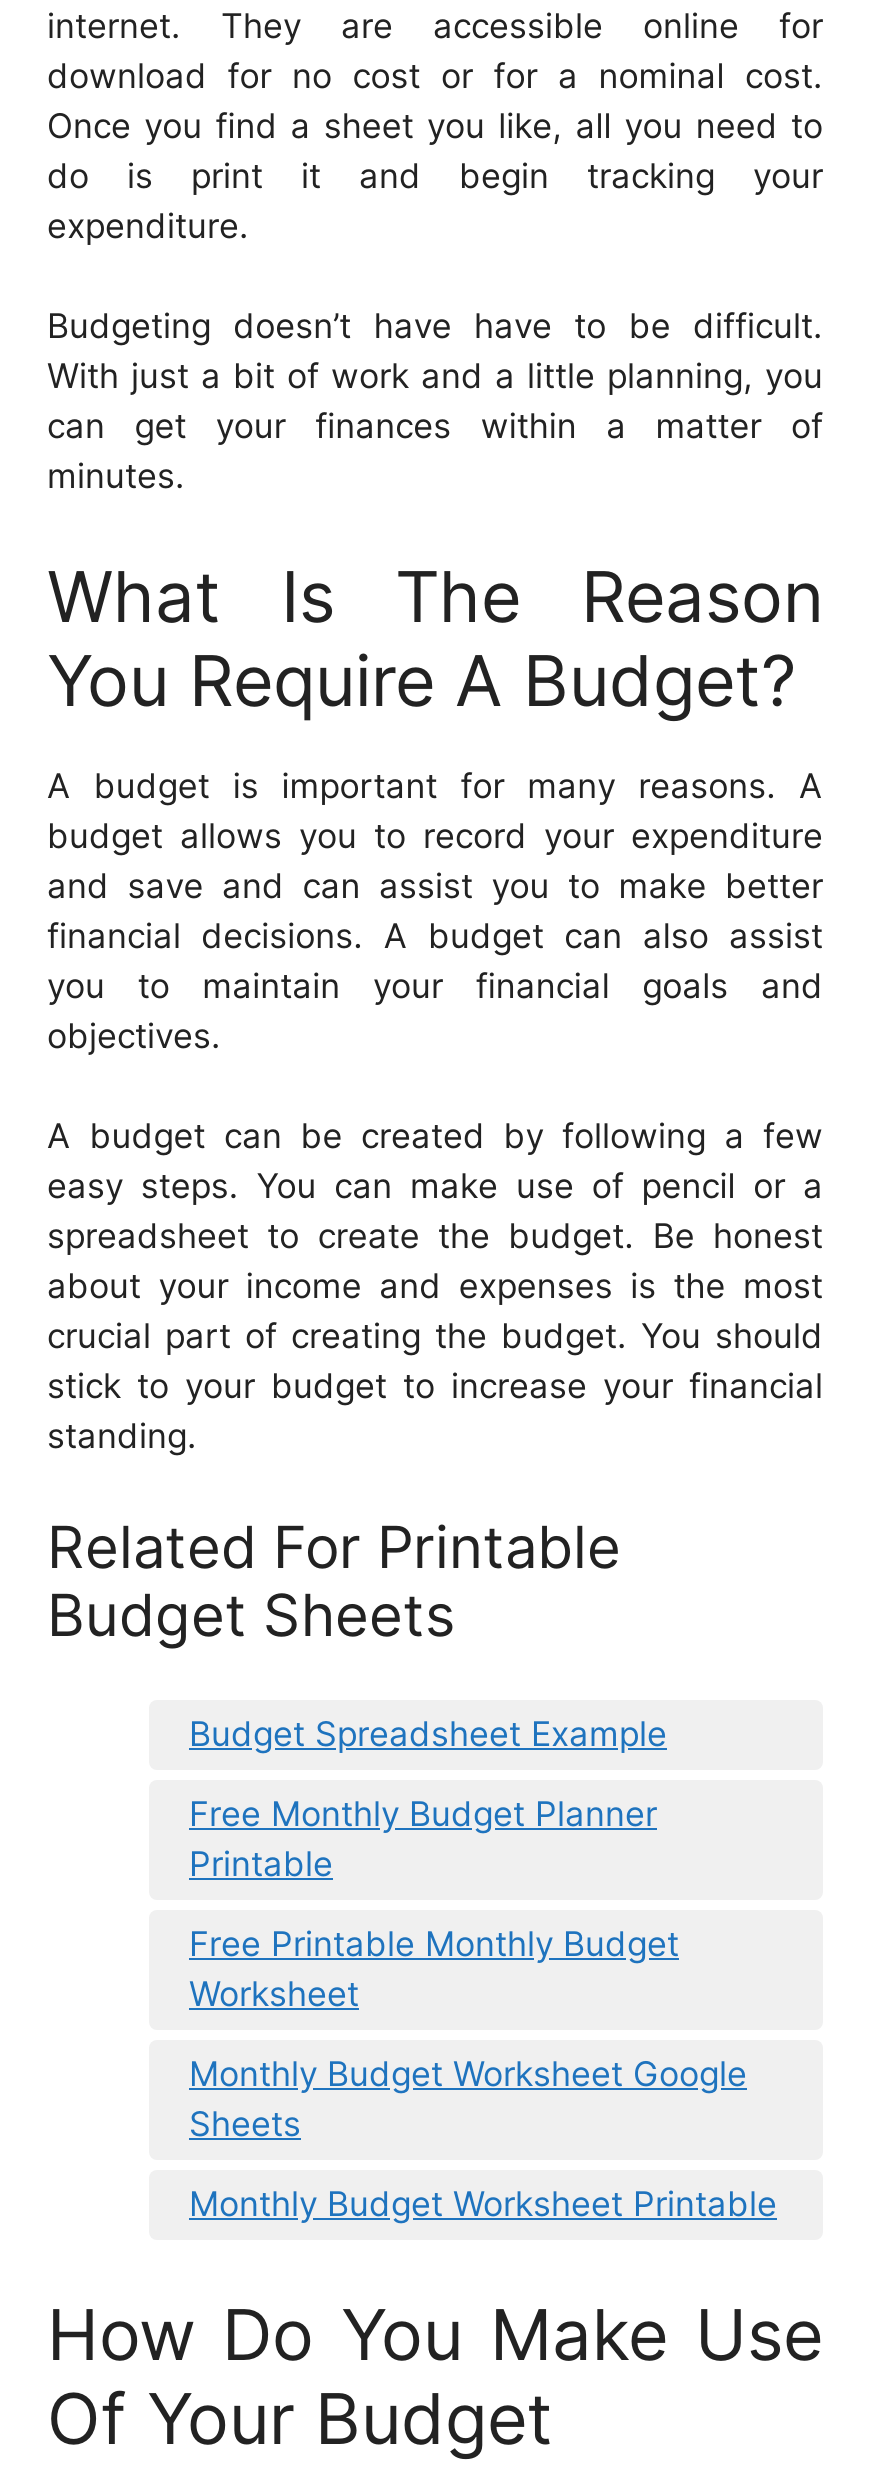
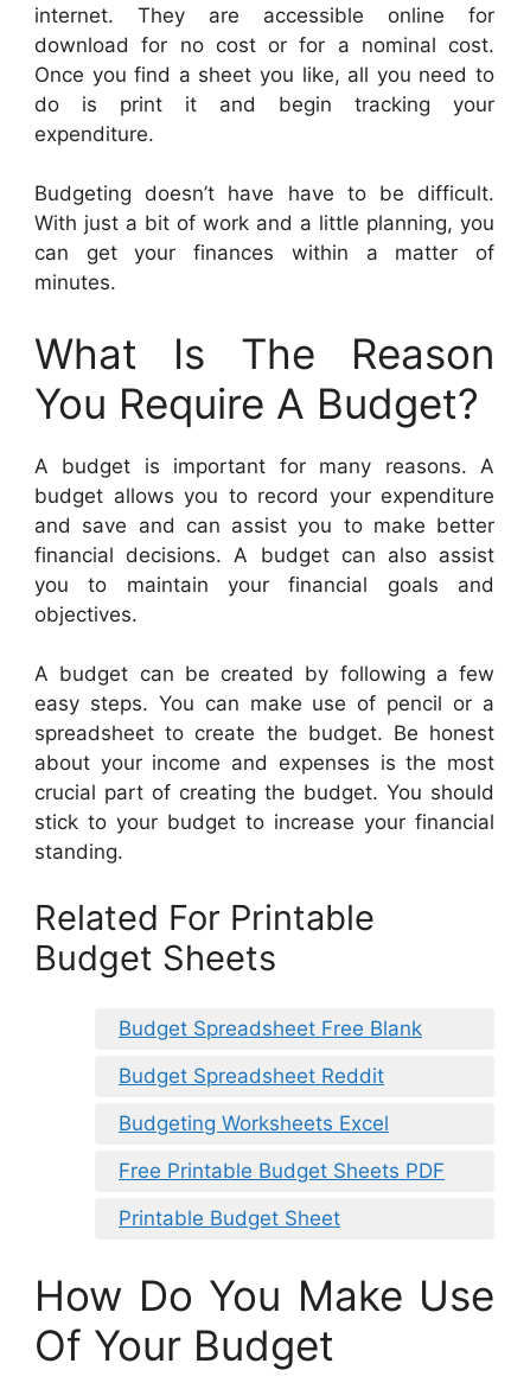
- Budget Spreadsheet Example
+ Budget Spreadsheet Free Blank

- Free Monthly Budget Planner
- Printable
+ Budget Spreadsheet Reddit

- Free Printable Monthly Budget
- Worksheet
+ Budgeting Worksheets Excel

- Monthly Budget Worksheet Google
- Sheets
+ Free Printable Budget Sheets PDF

- Monthly Budget Worksheet Printable
+ Printable Budget Sheet
